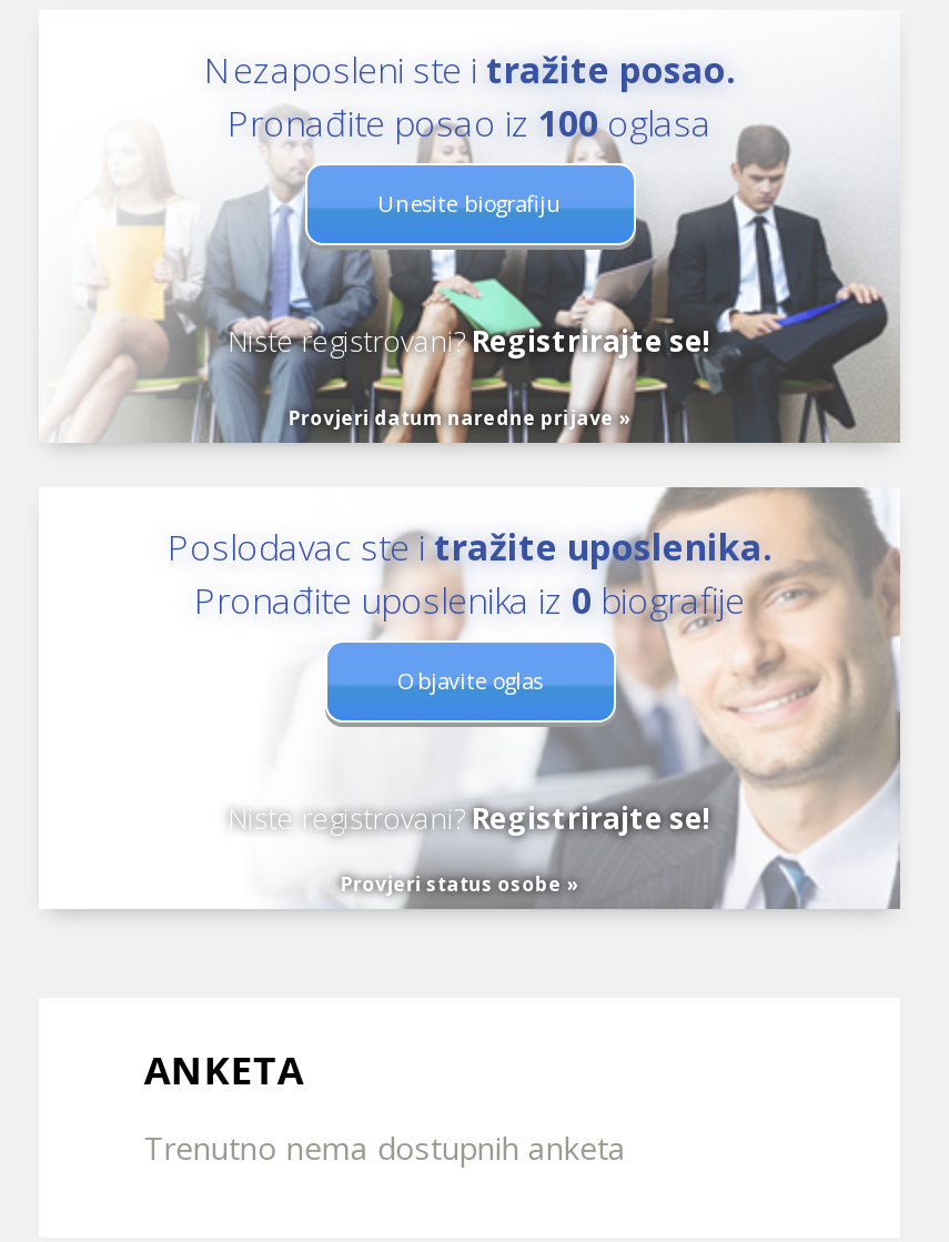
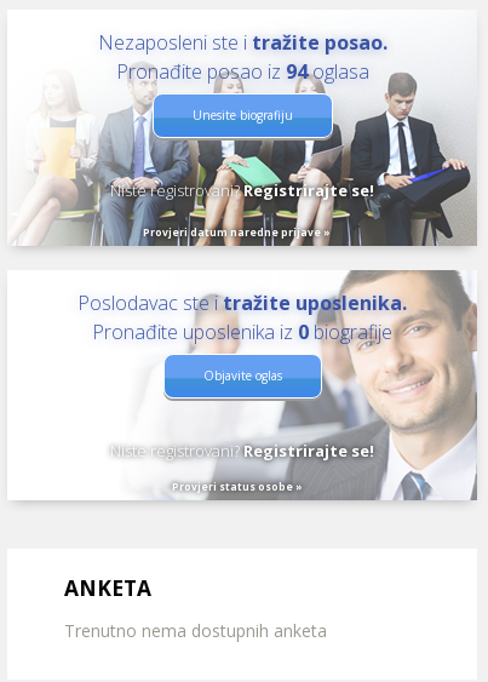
- Pronađite posao iz 100 oglasa
+ Pronađite posao iz 94 oglasa
